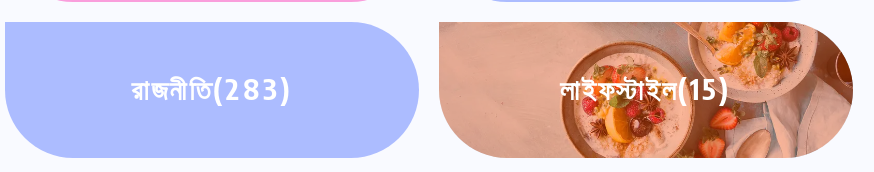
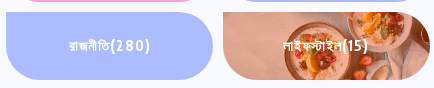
- রাজনীতি(283)
+ রাজনীতি(280)
